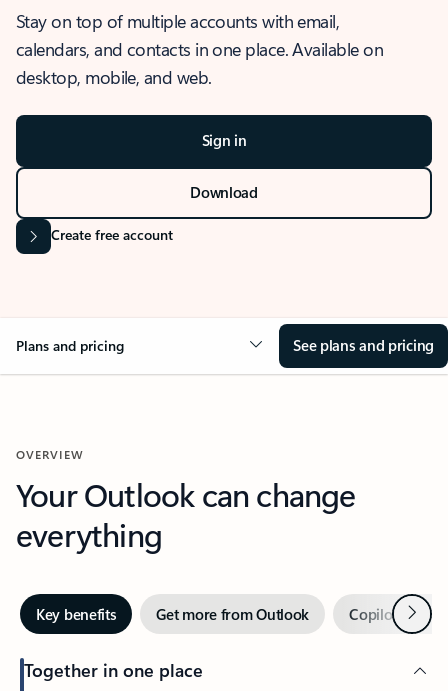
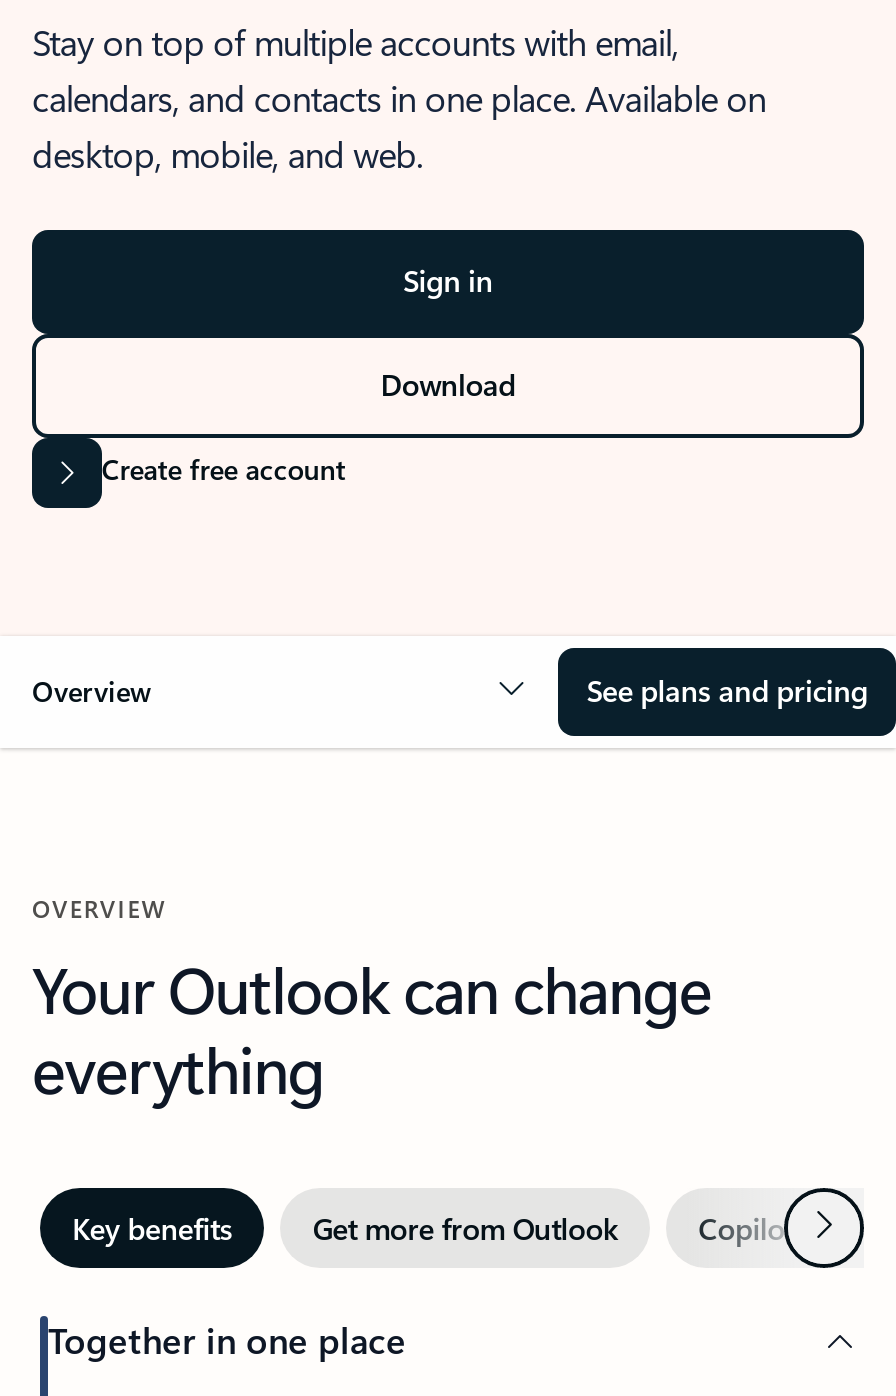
- Plans and pricing
+ Overview
